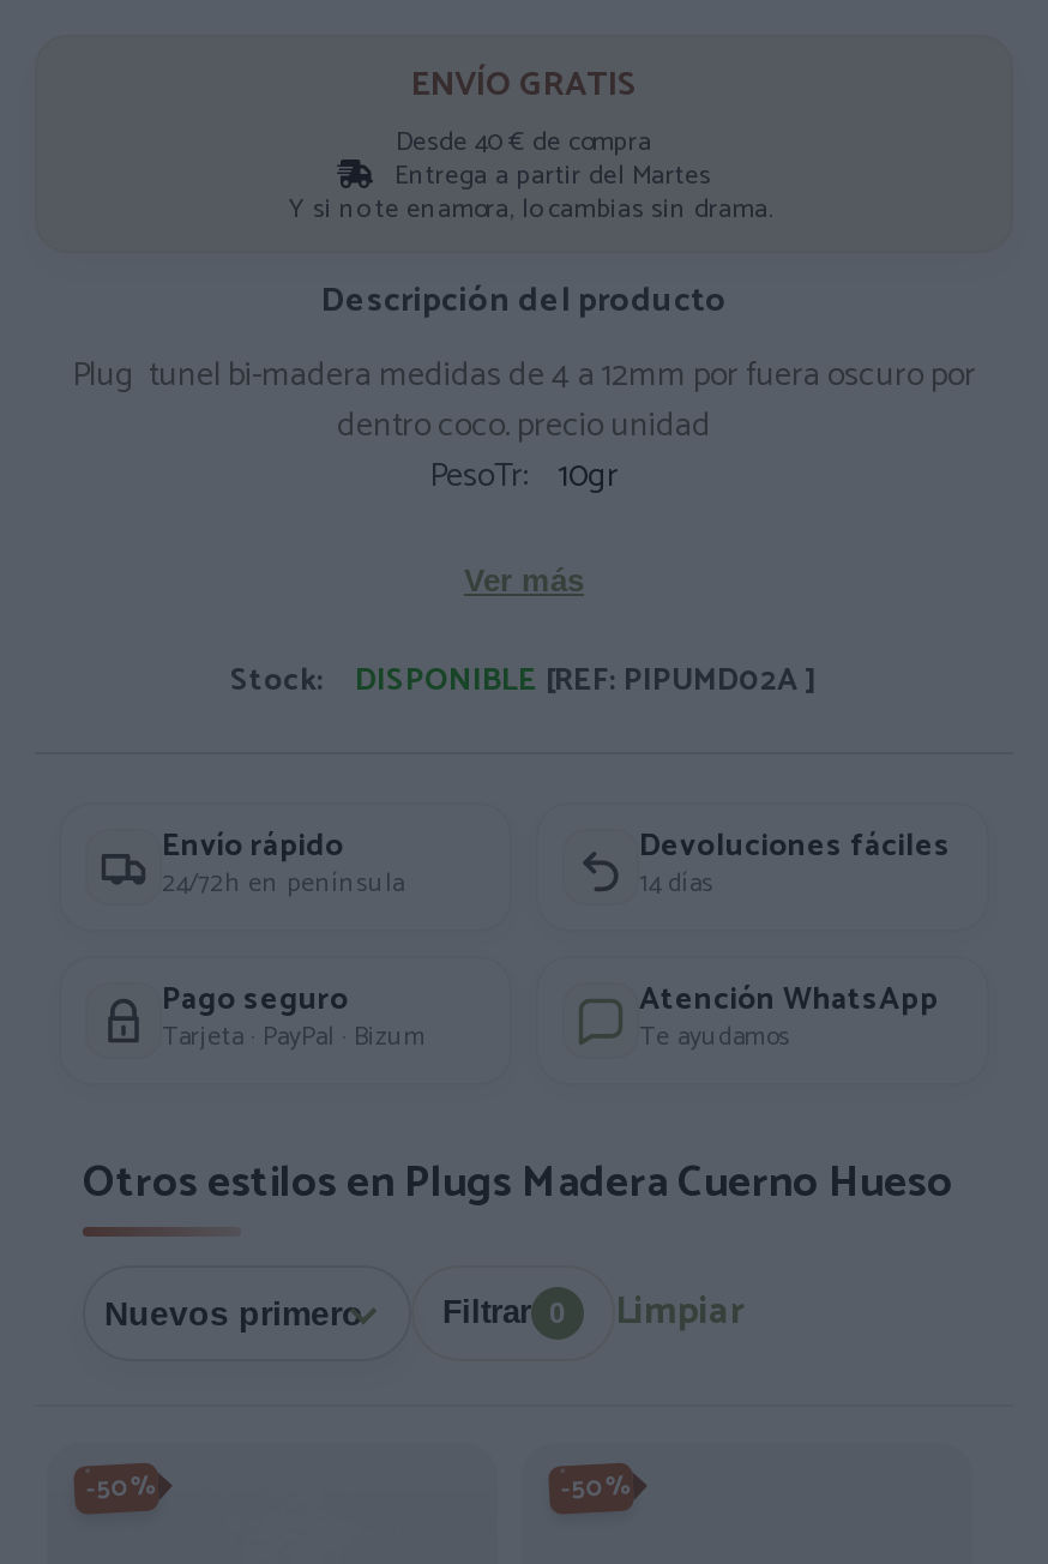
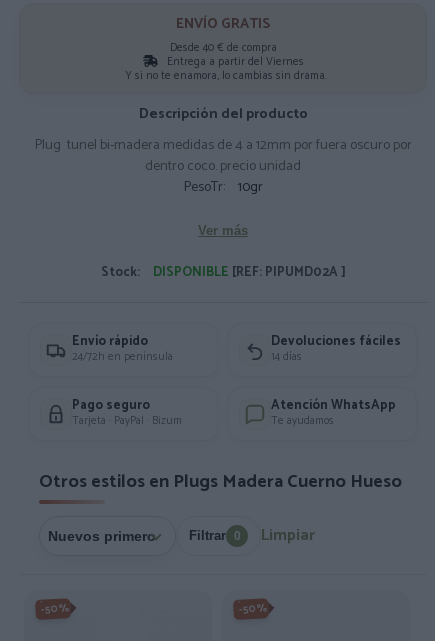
- Entrega a partir del Martes
+ Entrega a partir del Viernes
